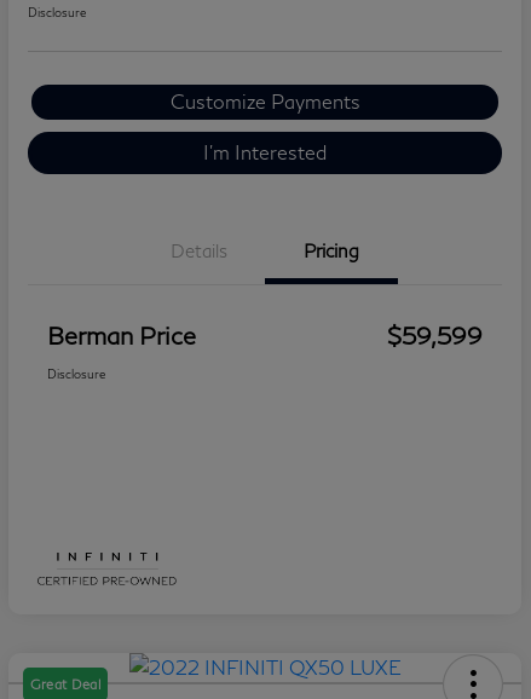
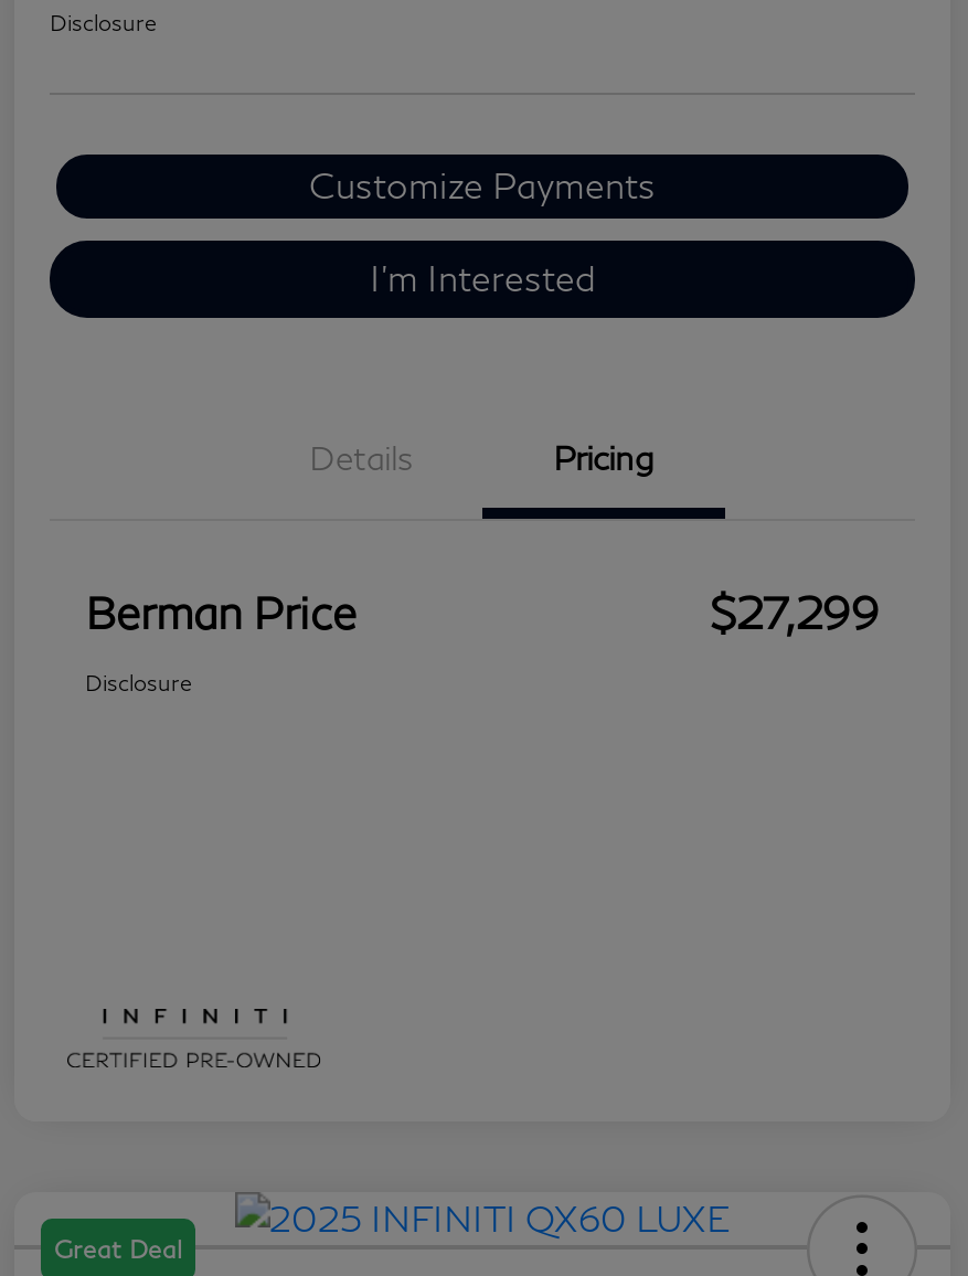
- $59,599
+ $27,299
